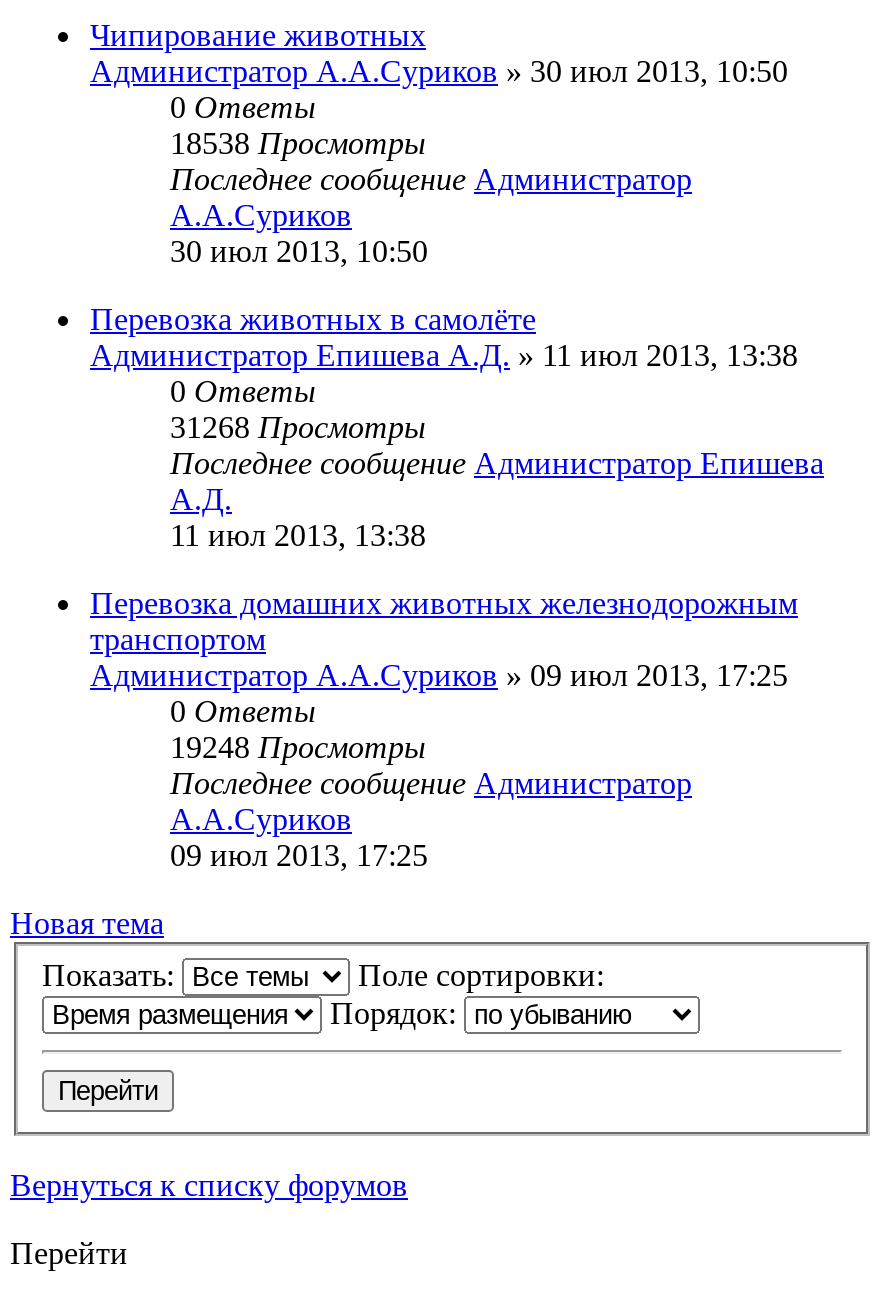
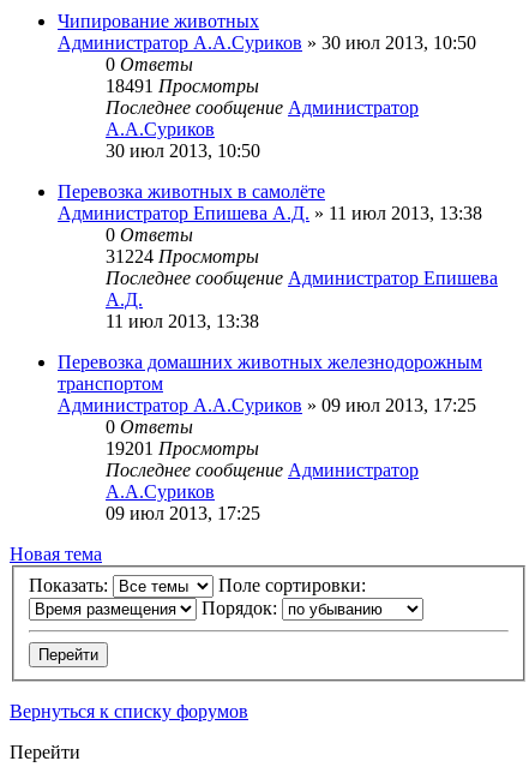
- 18538 Просмотры
+ 18491 Просмотры

- 31268 Просмотры
+ 31224 Просмотры

- 19248 Просмотры
+ 19201 Просмотры
